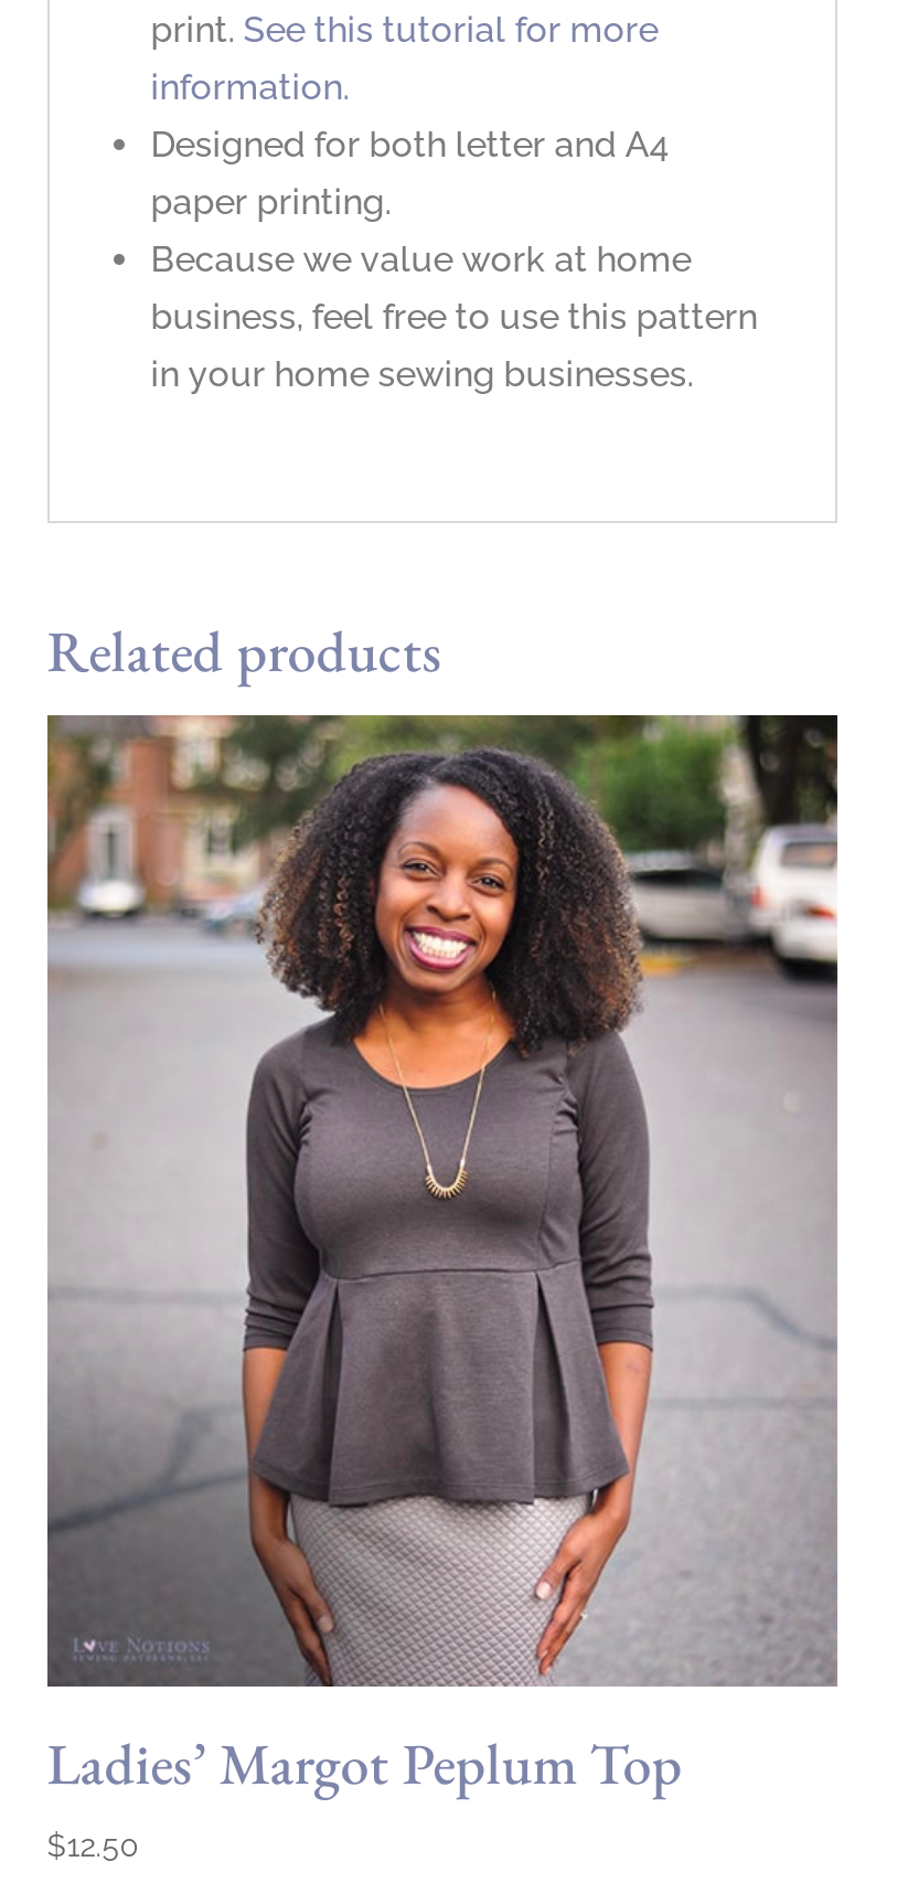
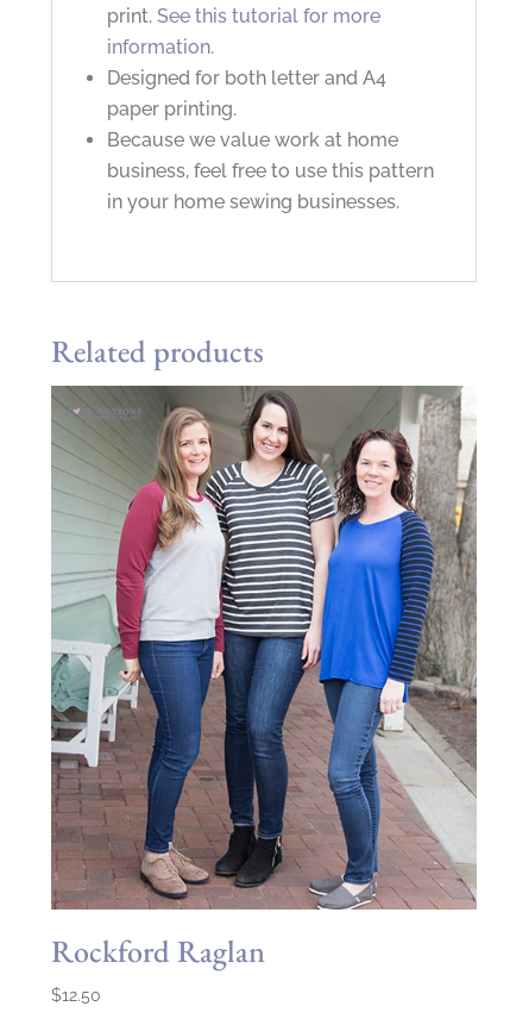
- [image]
- Ladies’ Margot Peplum Top
+ [image]
+ Rockford Raglan
